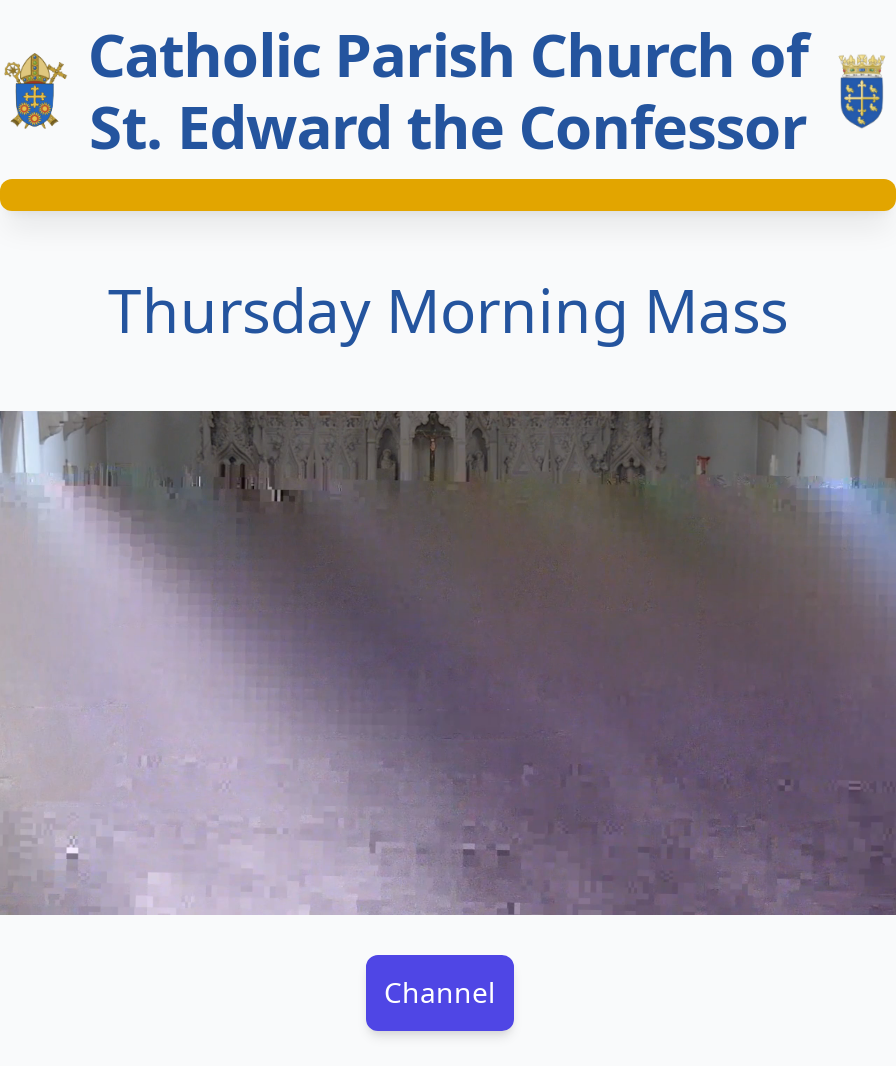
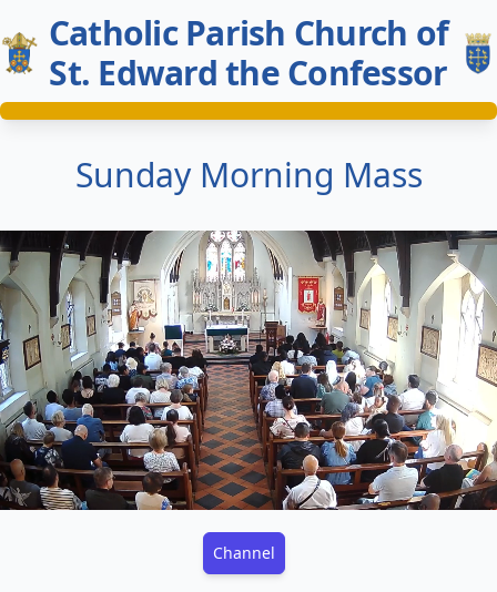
- Thursday Morning Mass
+ Sunday Morning Mass

- [image]
+ [image]
